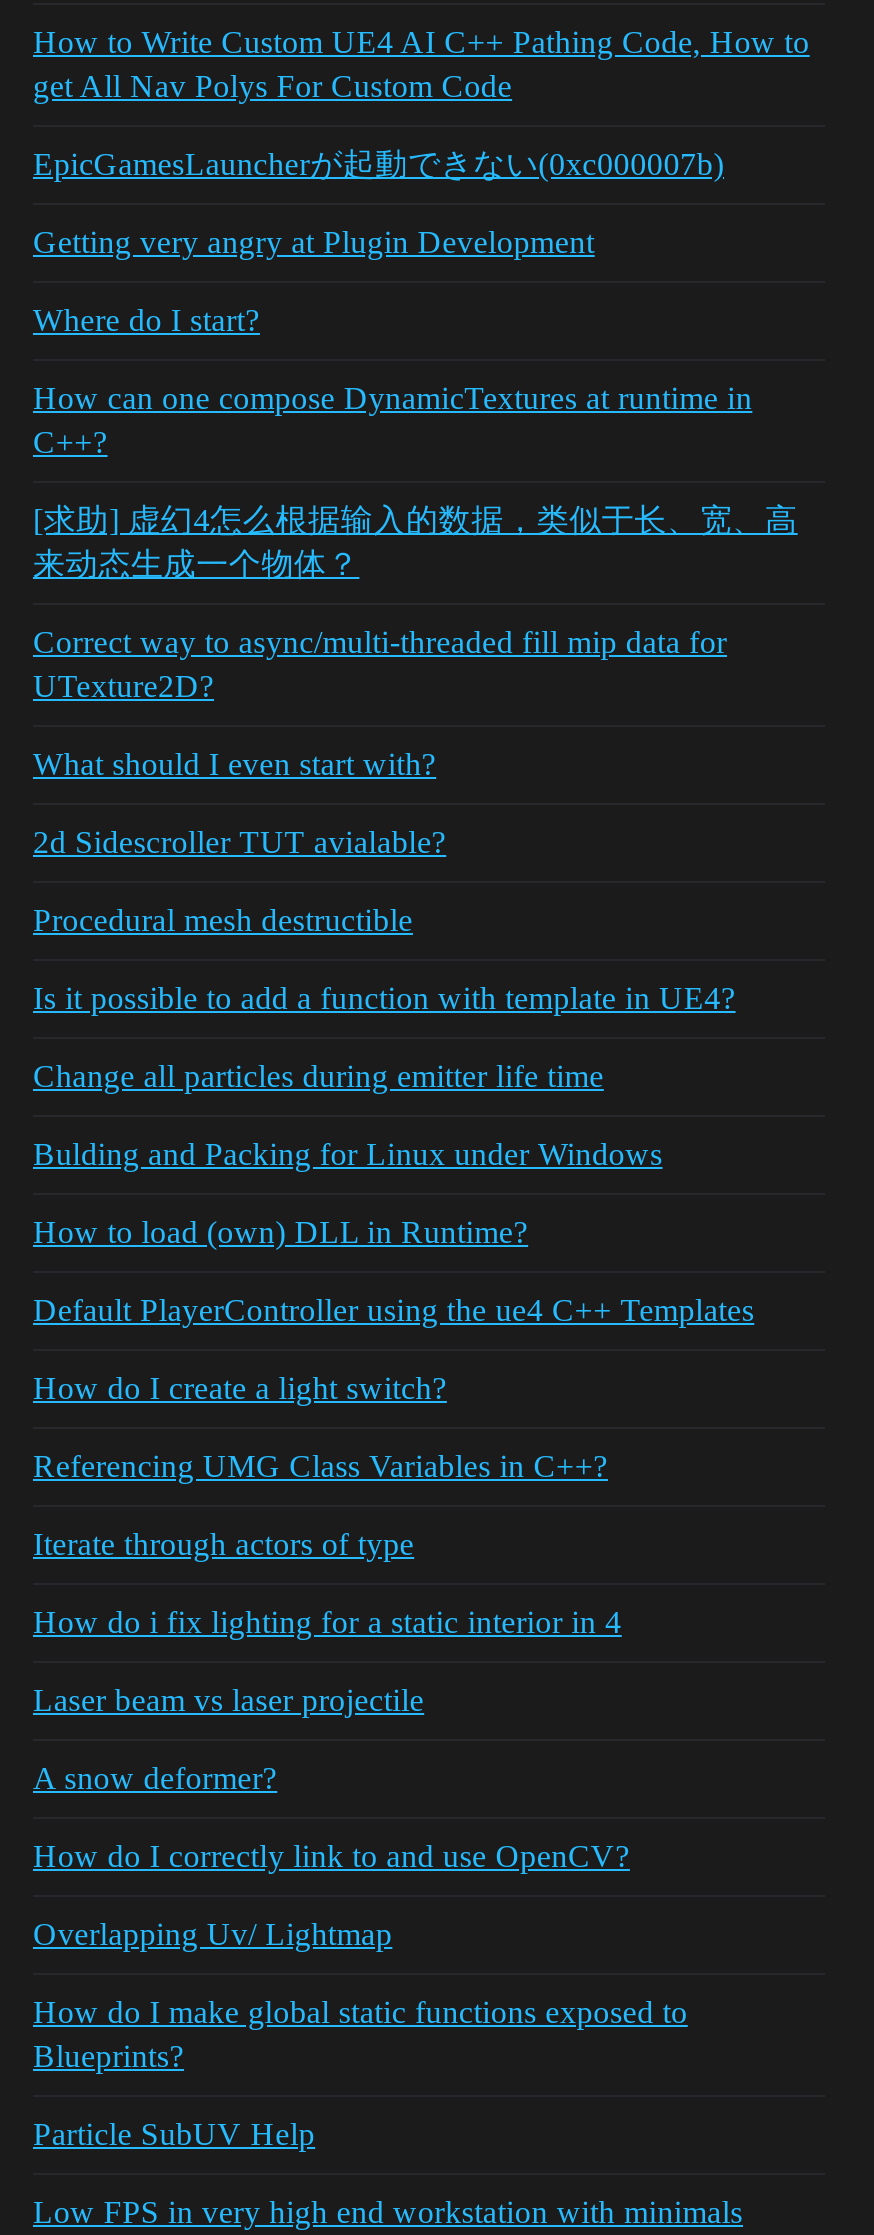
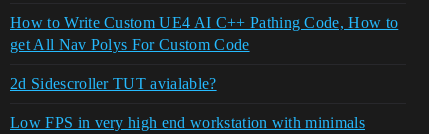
- EpicGamesLauncherが起動できない(0xc000007b)
- Getting very angry at Plugin Development
- Where do I start?
- How can one compose DynamicTextures at runtime in
- C++?
- [求助] 虚幻4怎么根据输入的数据，类似于长、宽、高
- 来动态生成一个物体？
- Correct way to async/multi-threaded fill mip data for
- UTexture2D?
- What should I even start with?

- Procedural mesh destructible
- Is it possible to add a function with template in UE4?
- Change all particles during emitter life time
- Bulding and Packing for Linux under Windows
- How to load (own) DLL in Runtime?
- Default PlayerController using the ue4 C++ Templates
- How do I create a light switch?
- Referencing UMG Class Variables in C++?
- Iterate through actors of type
- How do i fix lighting for a static interior in 4
- Laser beam vs laser projectile
- A snow deformer?
- How do I correctly link to and use OpenCV?
- Overlapping Uv/ Lightmap
- How do I make global static functions exposed to
- Blueprints?
- Particle SubUV Help
